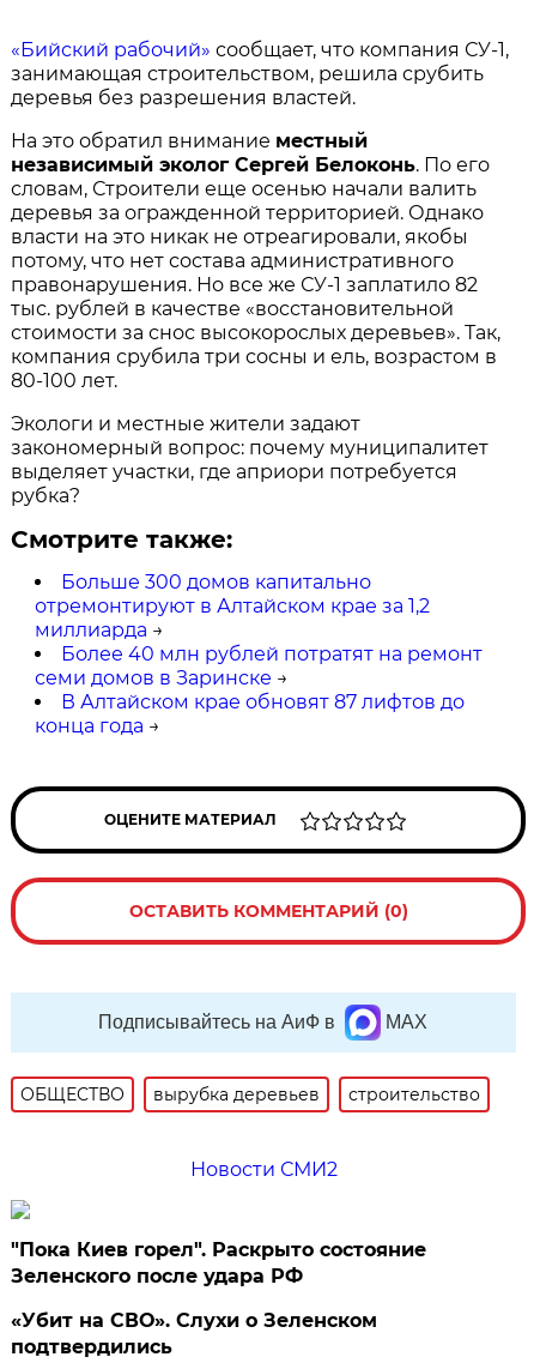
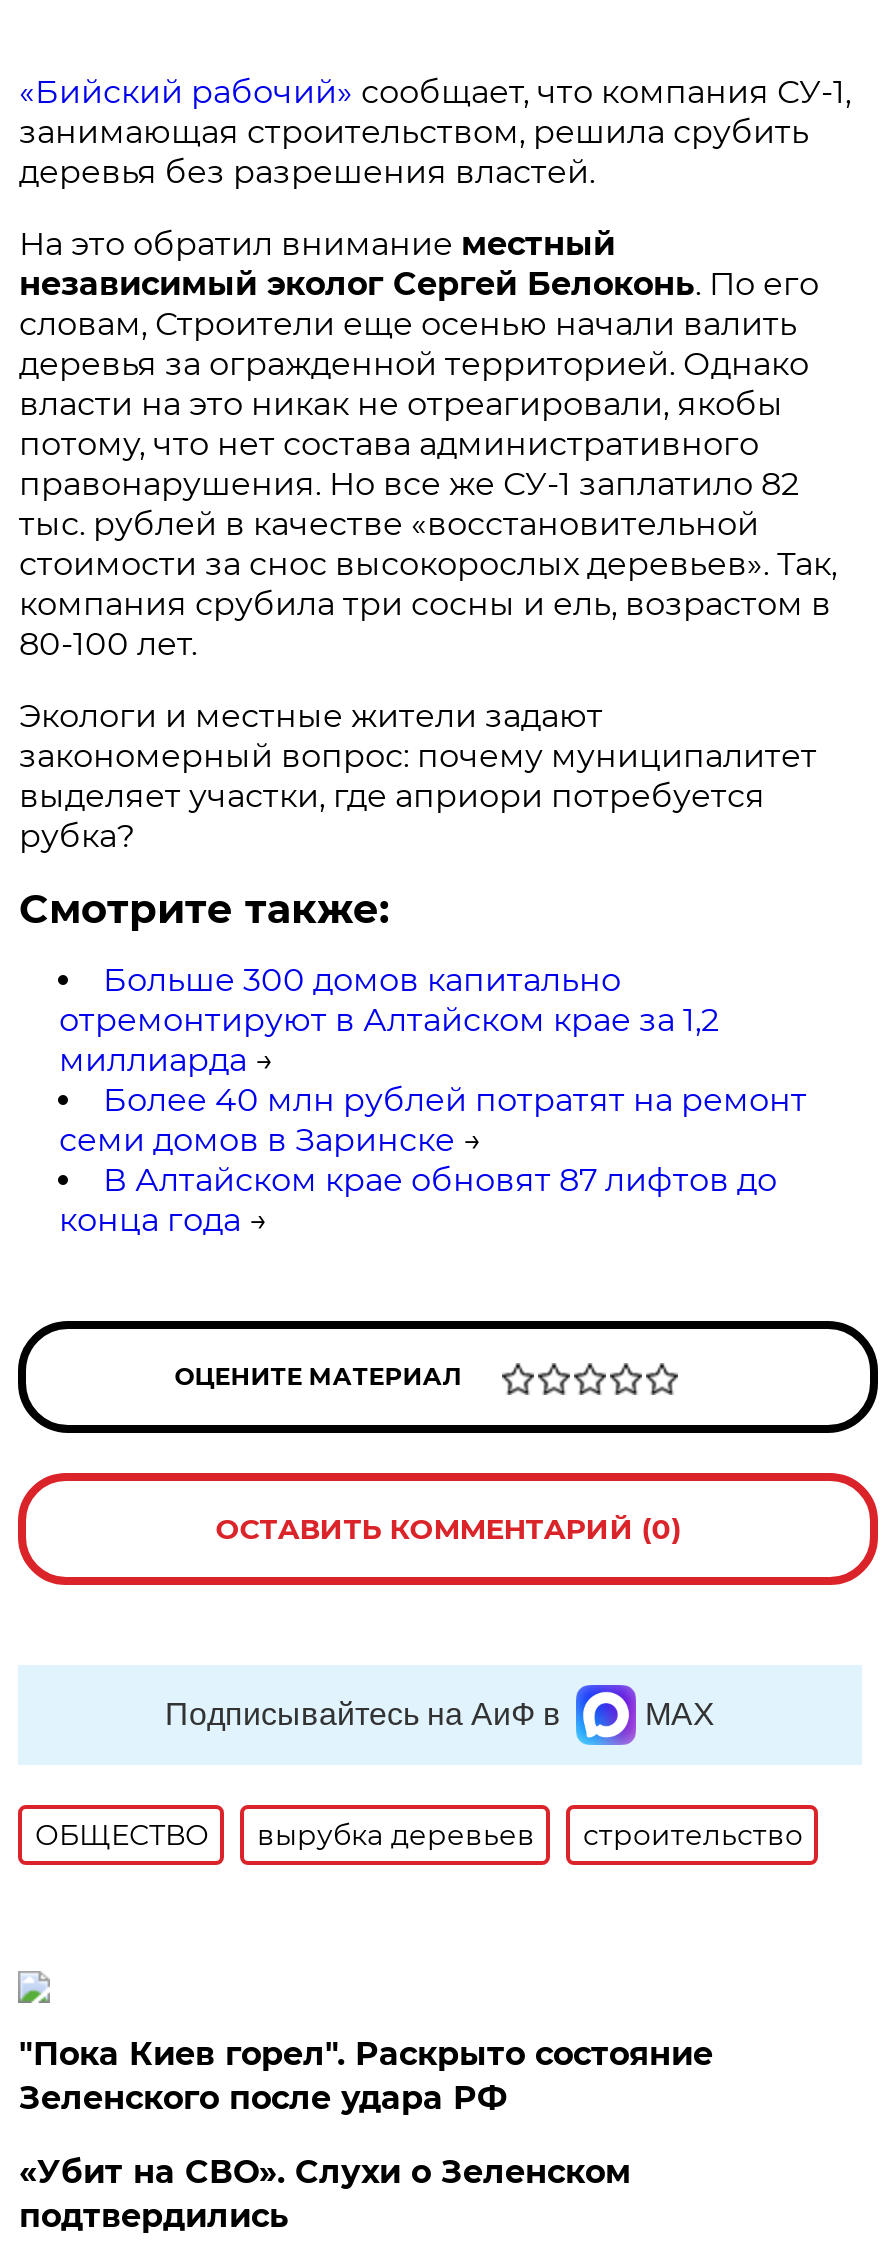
- Новости СМИ2
